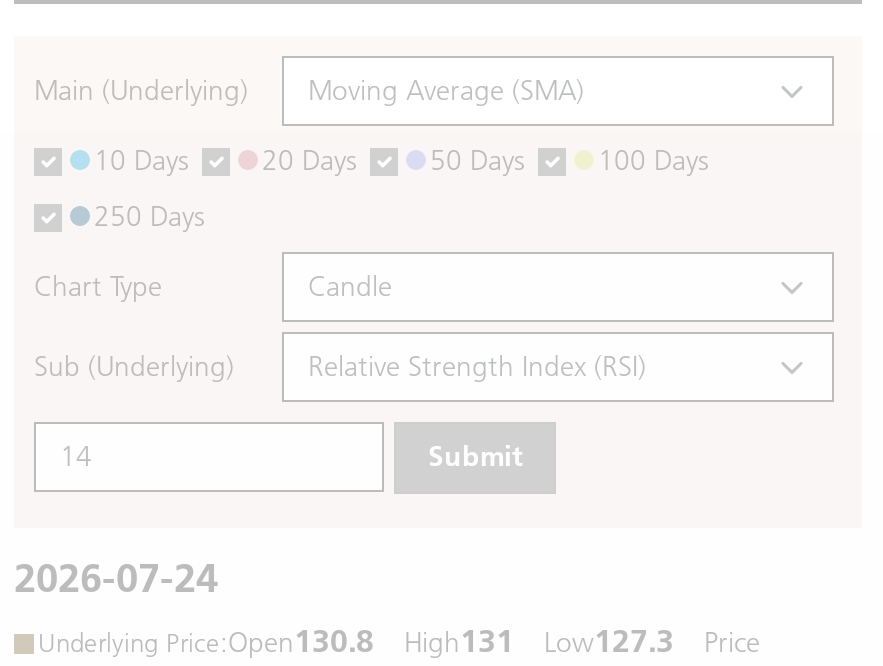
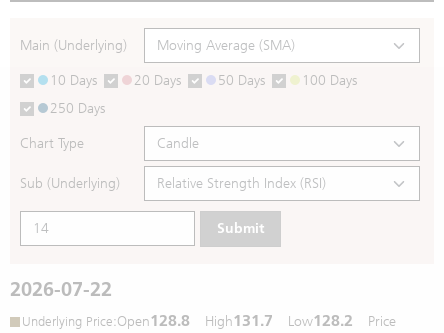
- 2026-07-24
+ 2026-07-22

- Underlying Price:Open130.8
+ Underlying Price:Open128.8

- High131
+ High131.7

- Low127.3
+ Low128.2
